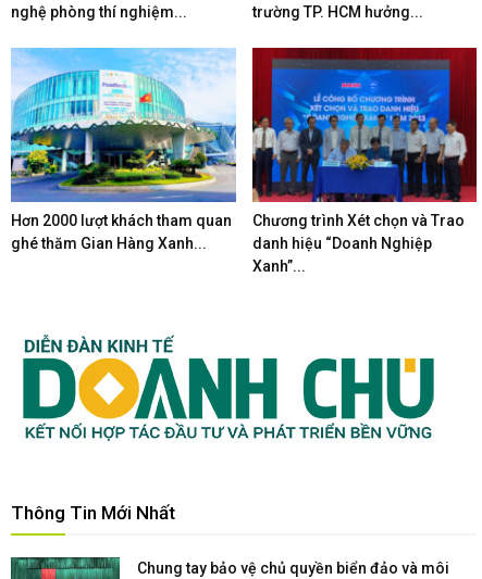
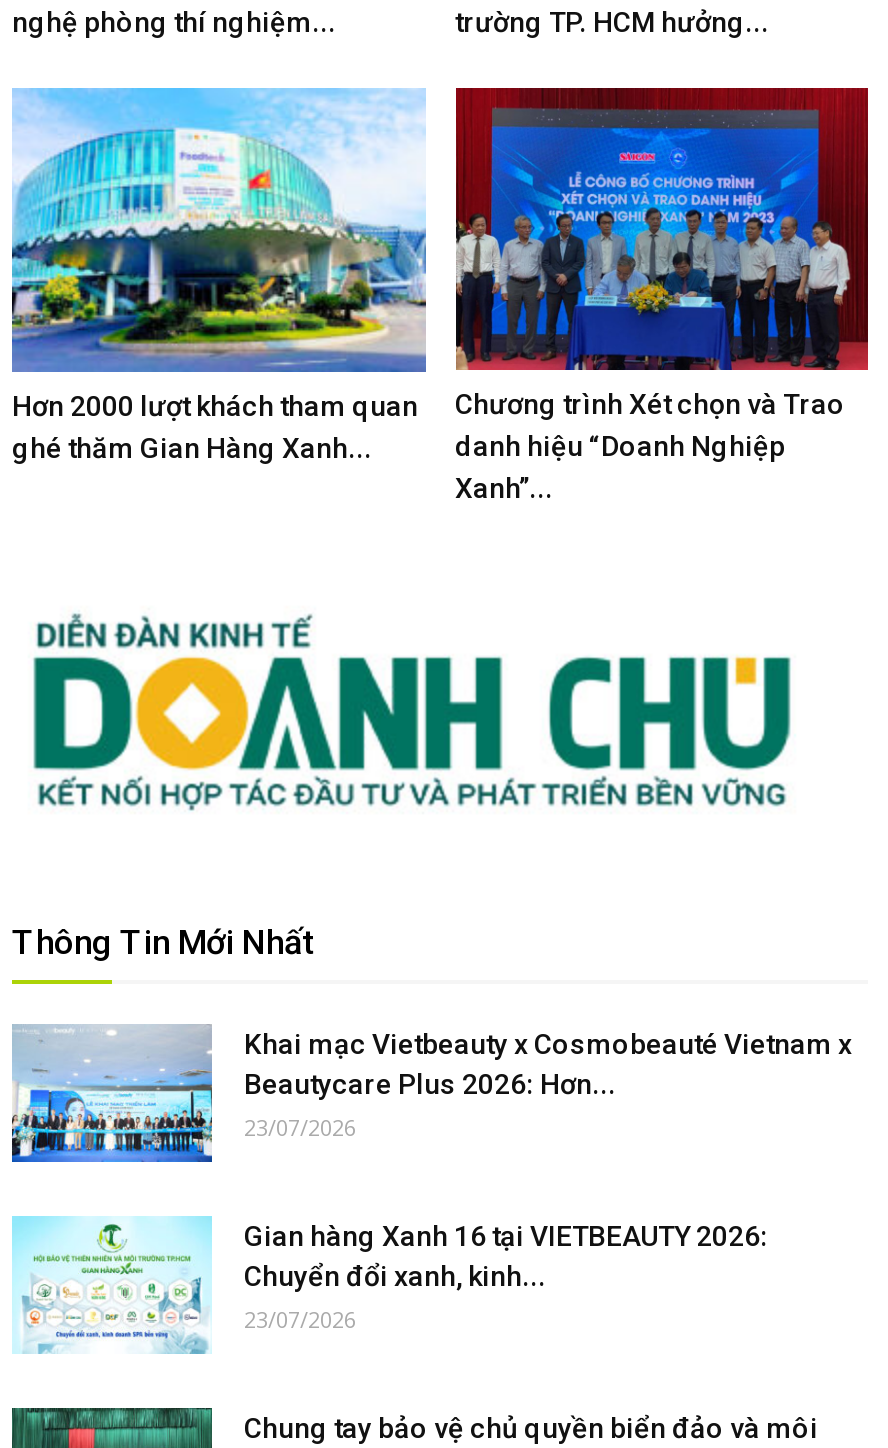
+ [image]
+ Khai mạc Vietbeauty x Cosmobeauté Vietnam x
+ Beautycare Plus 2026: Hơn...
+ 23/07/2026
+ Gian hàng Xanh 16 tại VIETBEAUTY 2026:
+ Chuyển đổi xanh, kinh...
+ 23/07/2026

+ [image]
